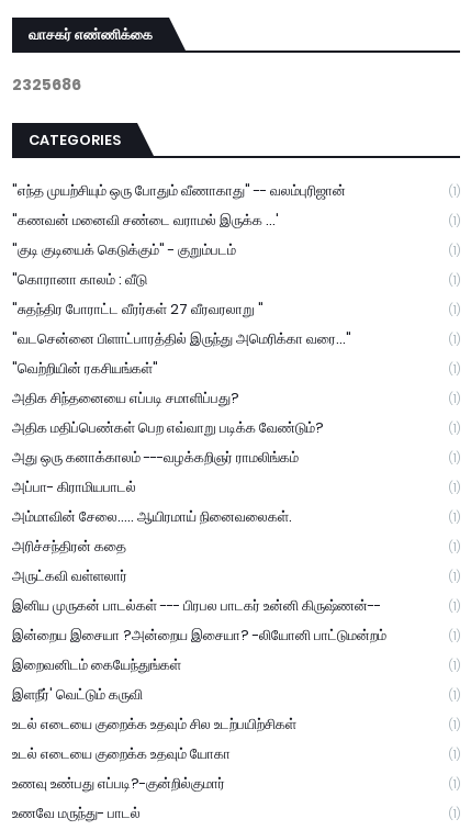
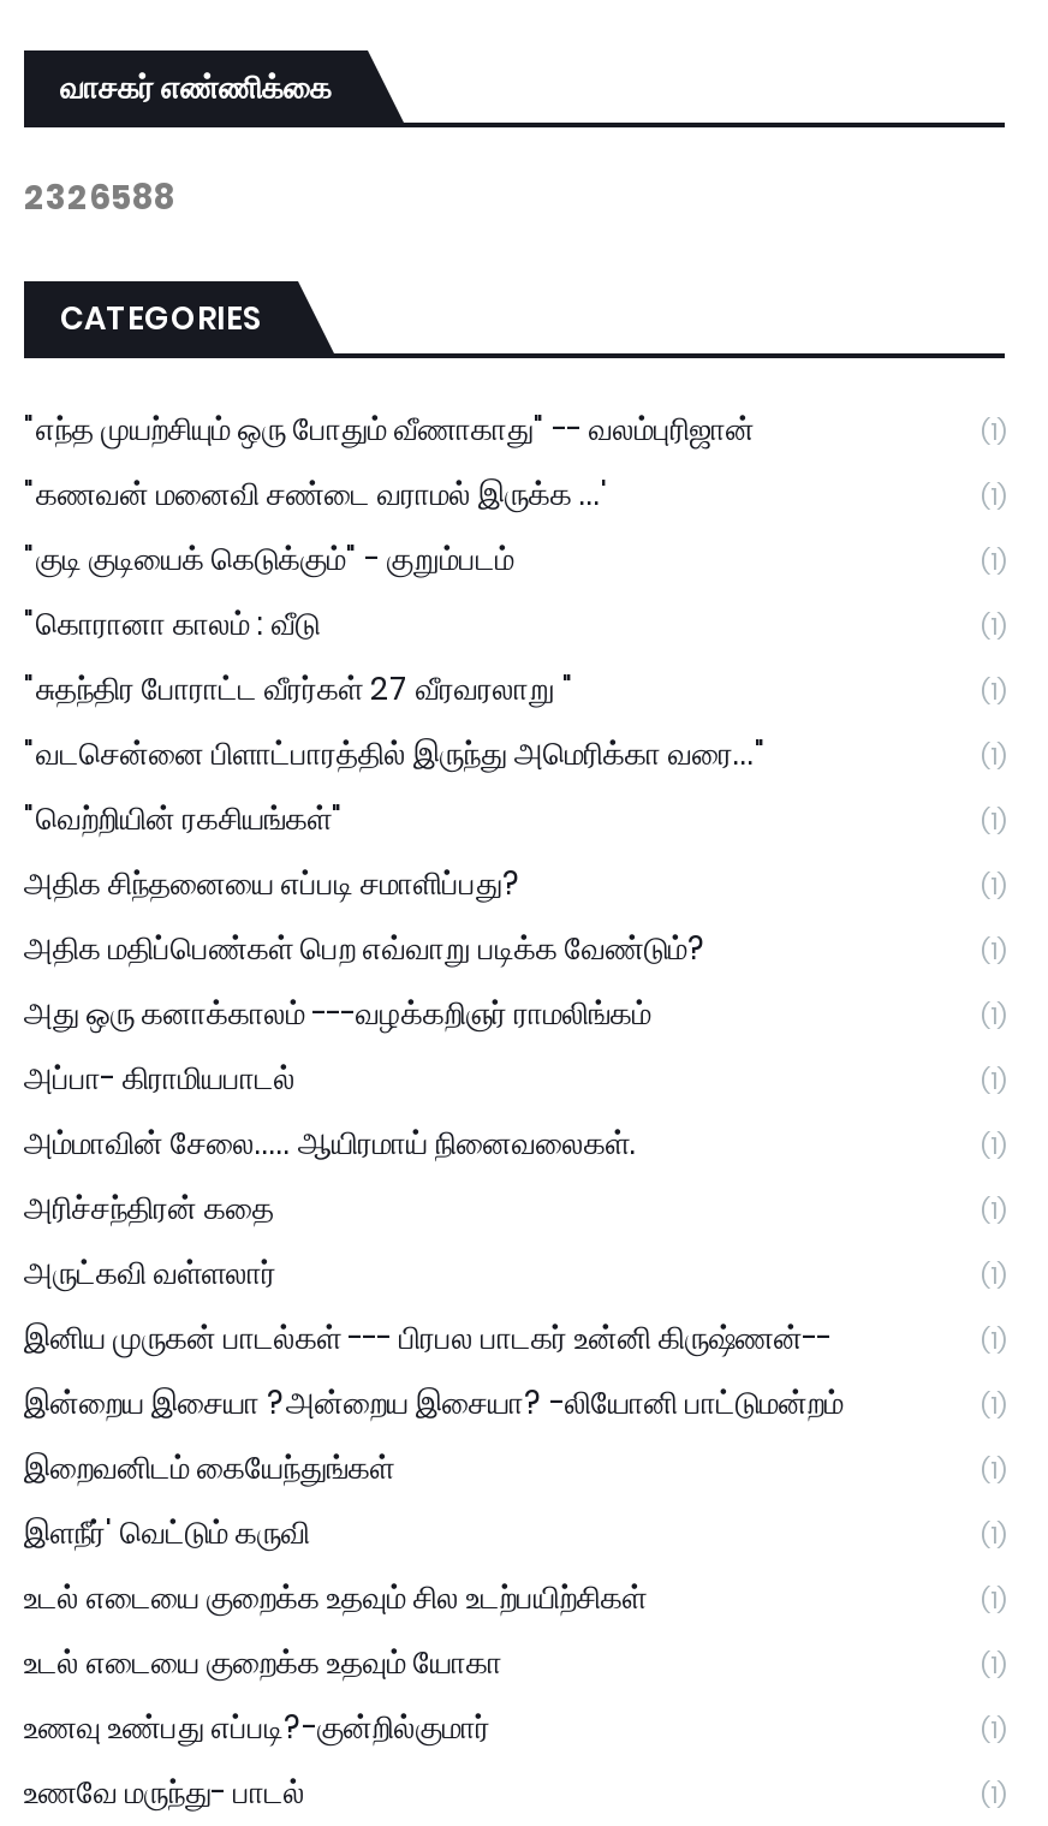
- 2325686
+ 2326588
